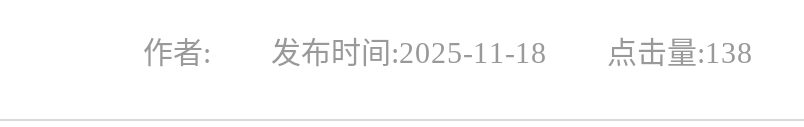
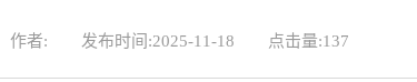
- 作者: 发布时间:2025-11-18 点击量:138
+ 作者: 发布时间:2025-11-18 点击量:137
